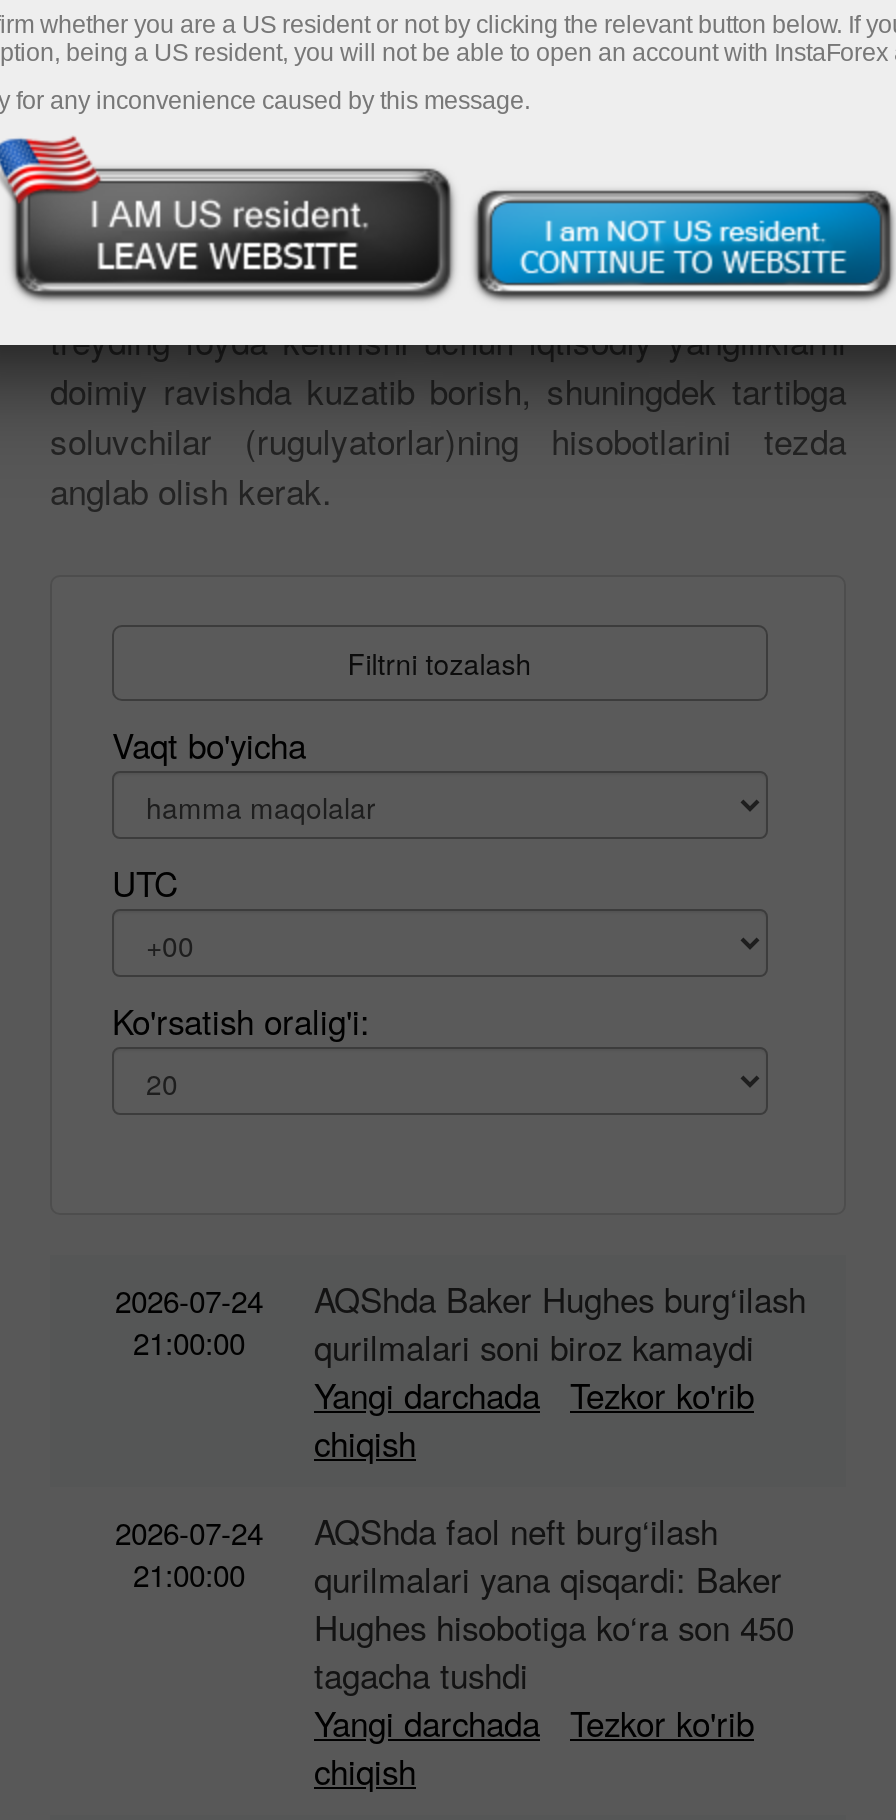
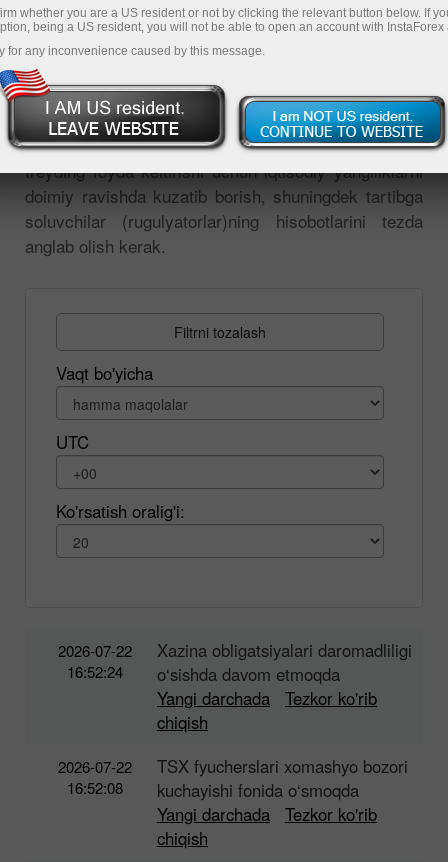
- 2026-07-24
- 21:00:00
+ 2026-07-22
+ 16:52:24

- AQShda Baker Hughes burg‘ilash
- qurilmalari soni biroz kamaydi
+ Xazina obligatsiyalari daromadliligi
+ o‘sishda davom etmoqda

- 2026-07-24
- 21:00:00
+ 2026-07-22
+ 16:52:08

- AQShda faol neft burg‘ilash
- qurilmalari yana qisqardi: Baker
- Hughes hisobotiga ko‘ra son 450
- tagacha tushdi
+ TSX fyucherslari xomashyo bozori
+ kuchayishi fonida o‘smoqda
